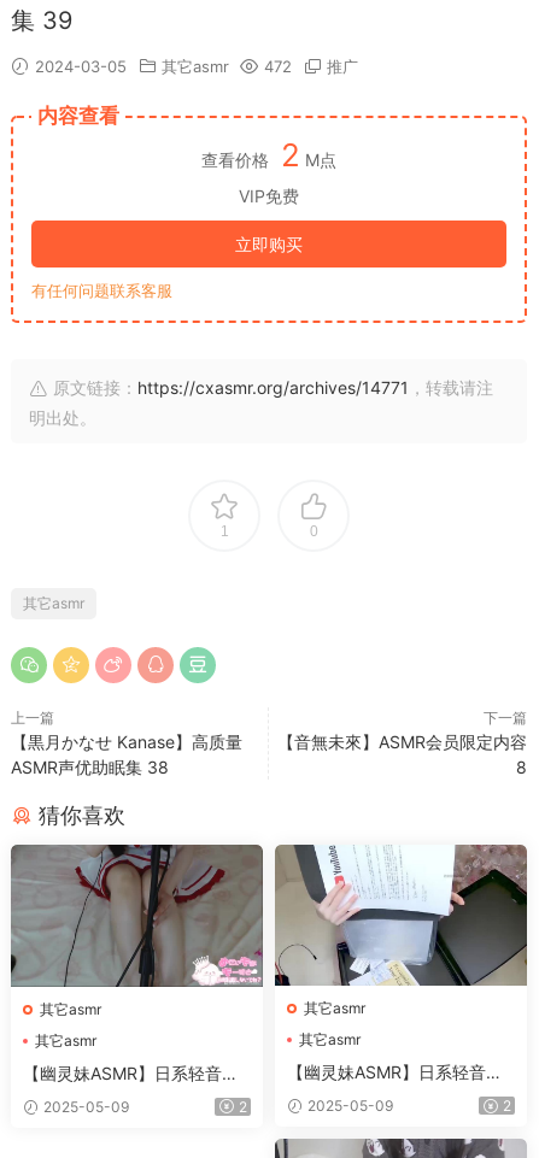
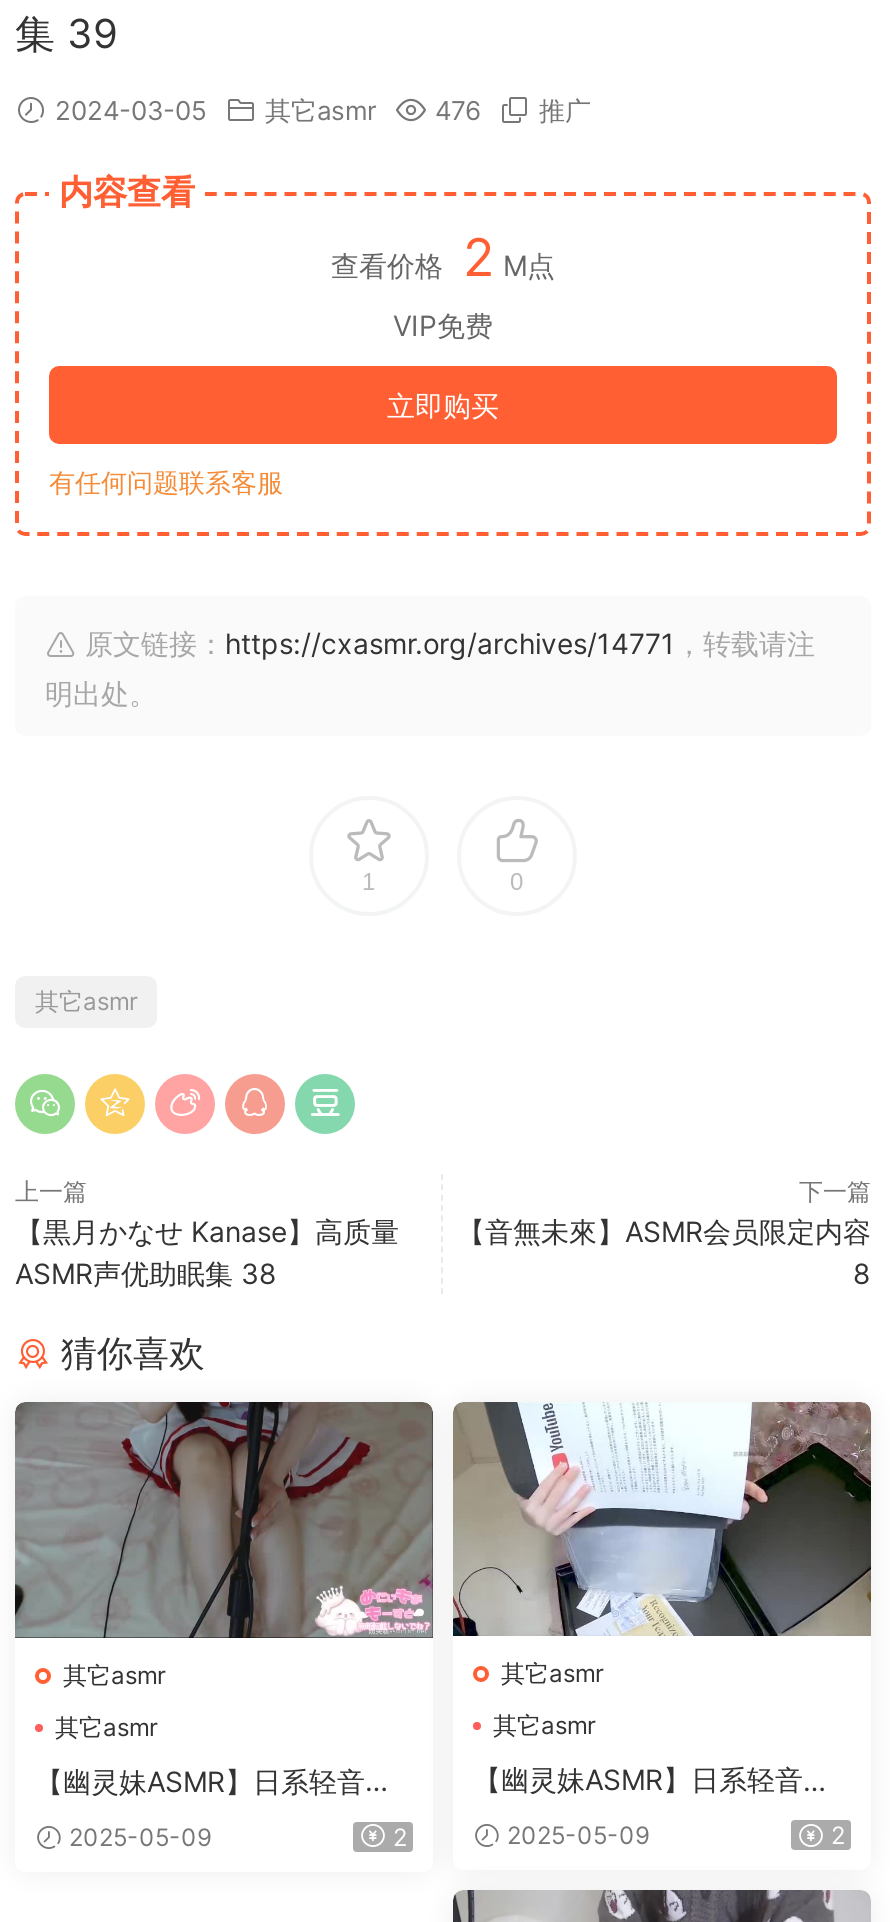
- 2024-03-05 其它asmr 472 推广
+ 2024-03-05 其它asmr 476 推广
